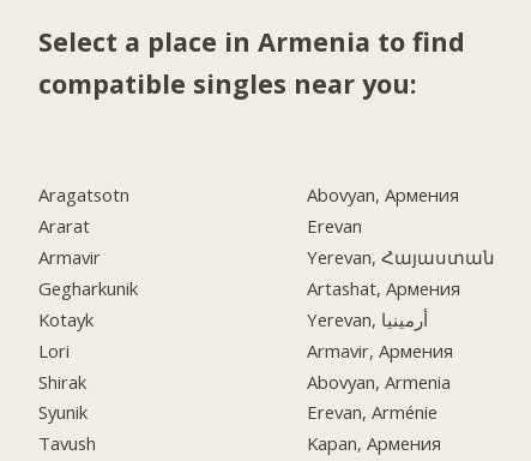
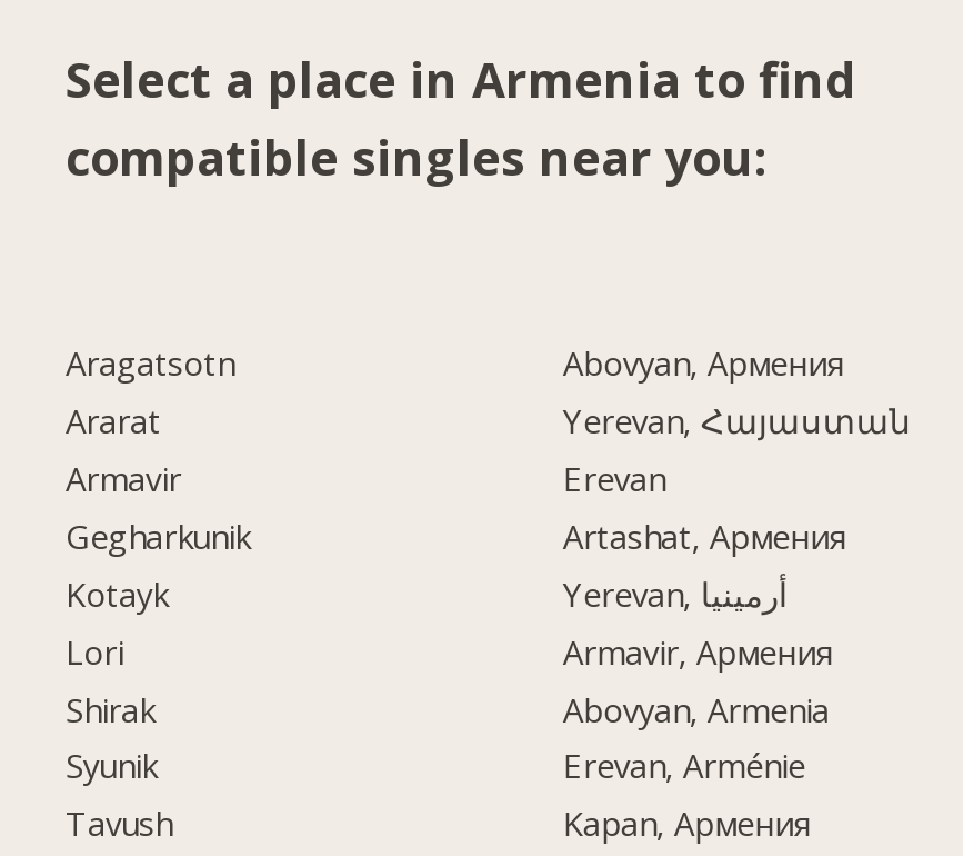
moved down: Erevan

moved up: Yerevan, Հայաստան
